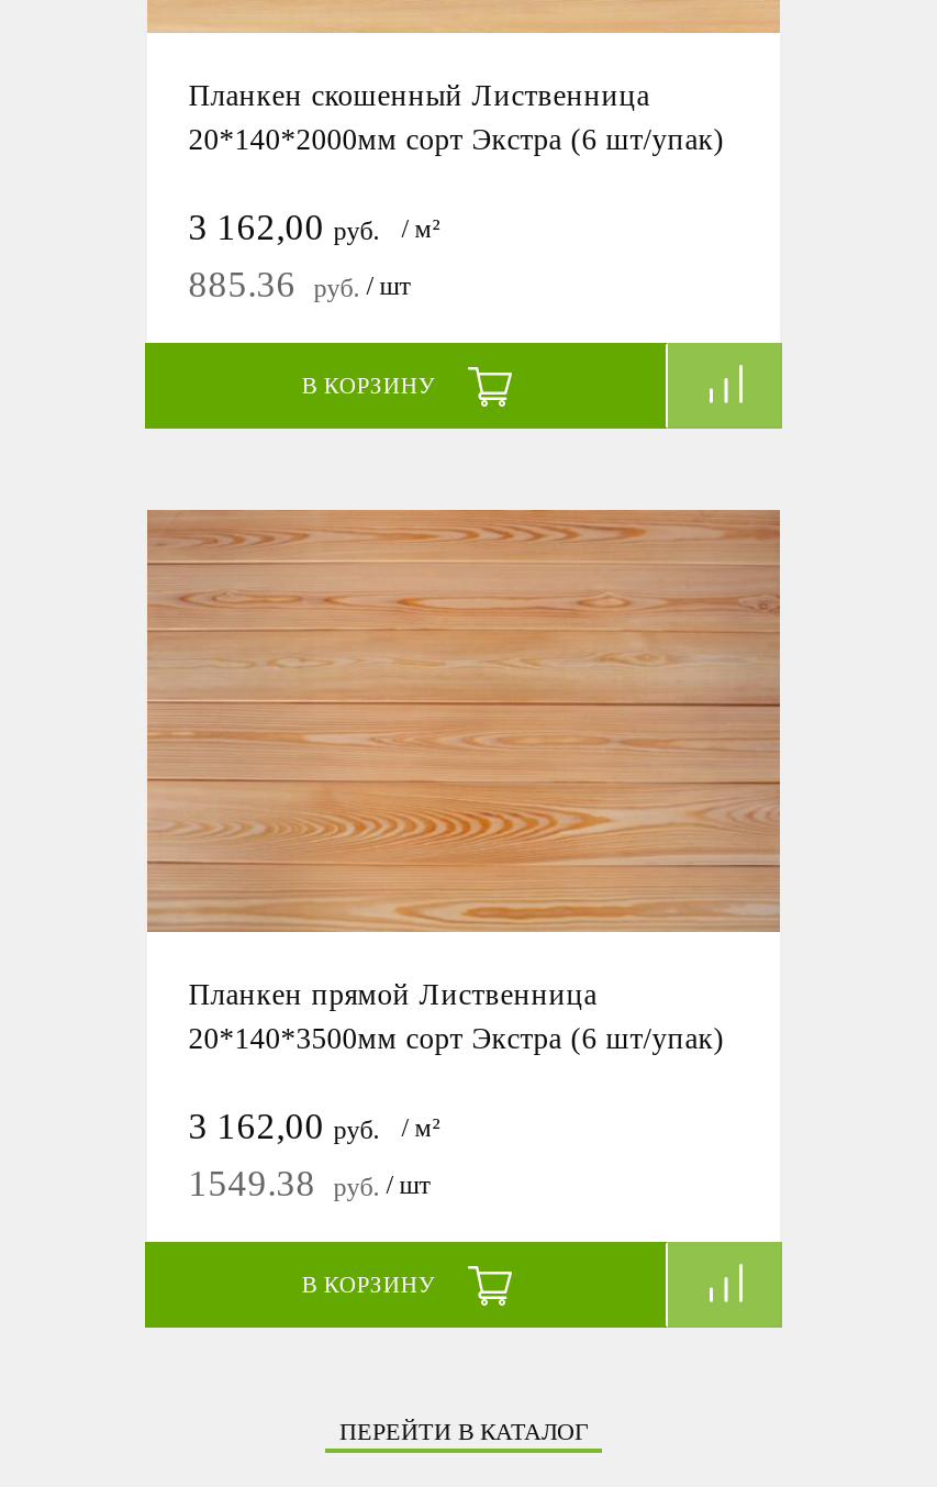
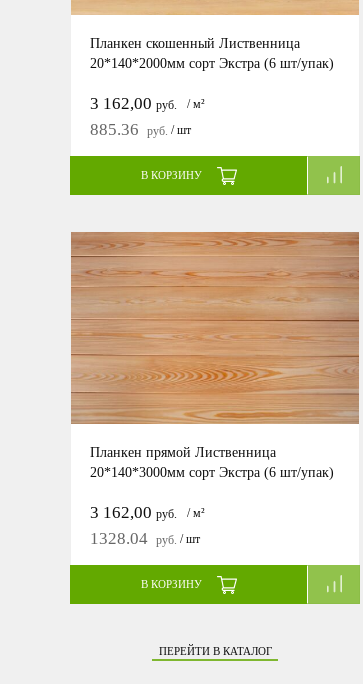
- 20*140*3500мм сорт Экстра (6 шт/упак)
+ 20*140*3000мм сорт Экстра (6 шт/упак)

- 1549.38 руб. / шт
+ 1328.04 руб. / шт
